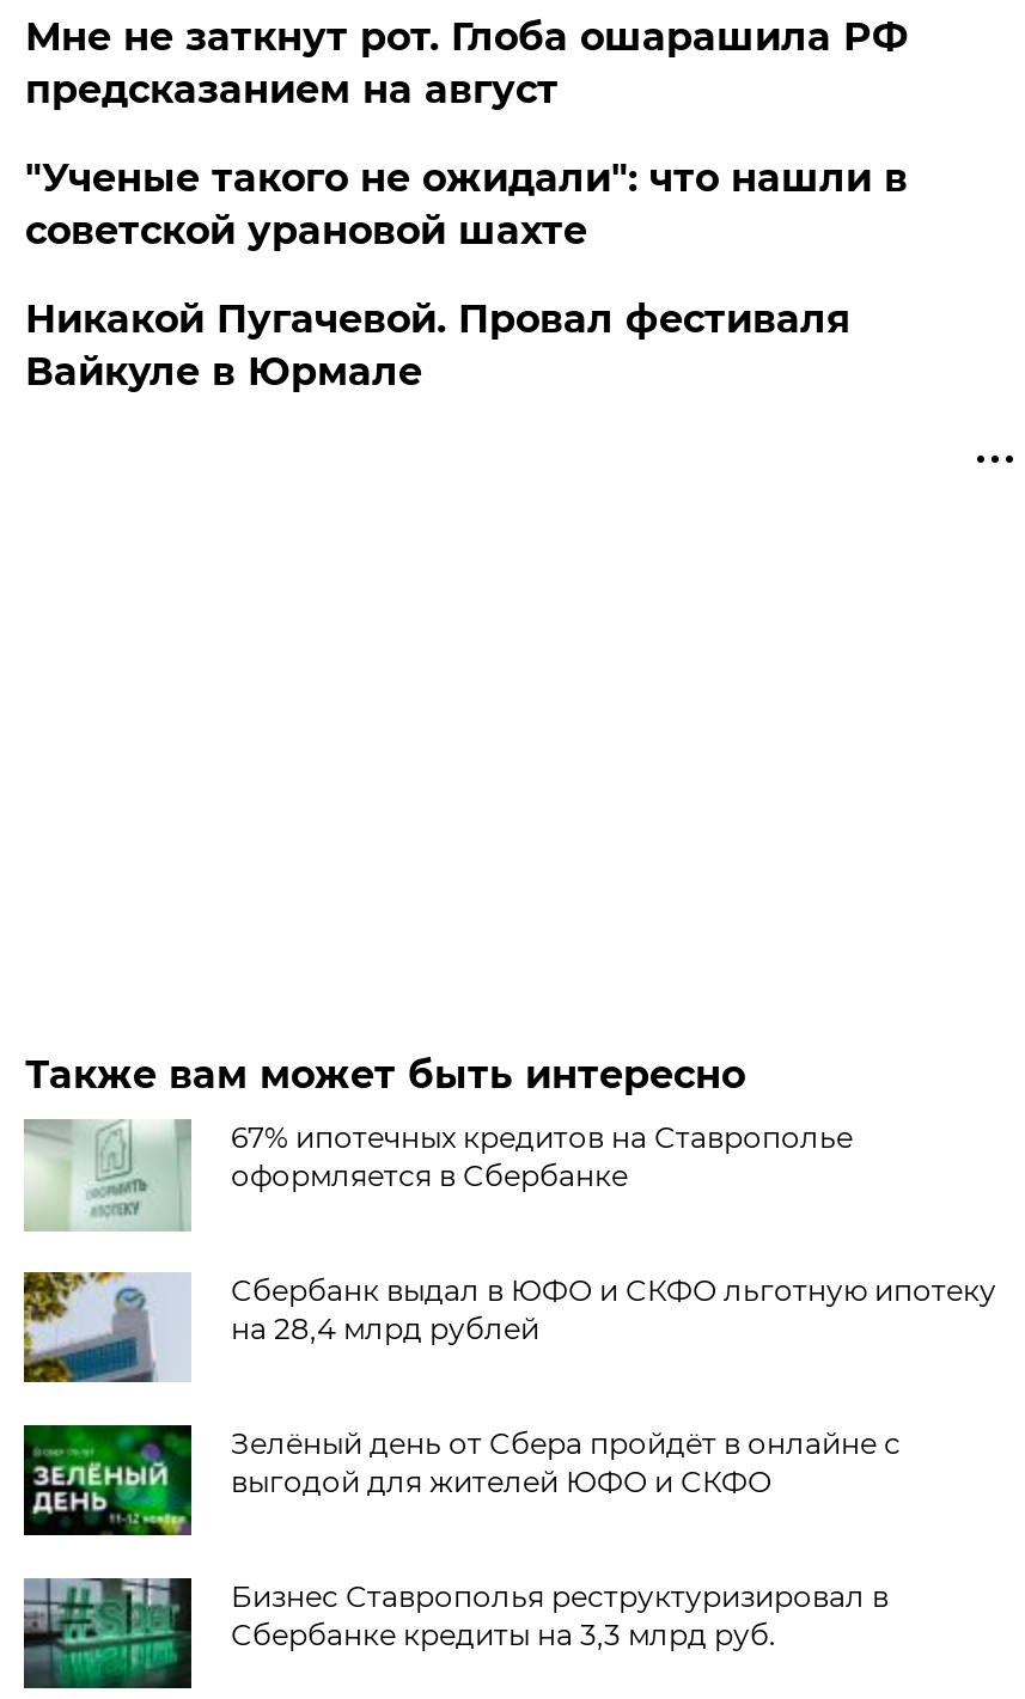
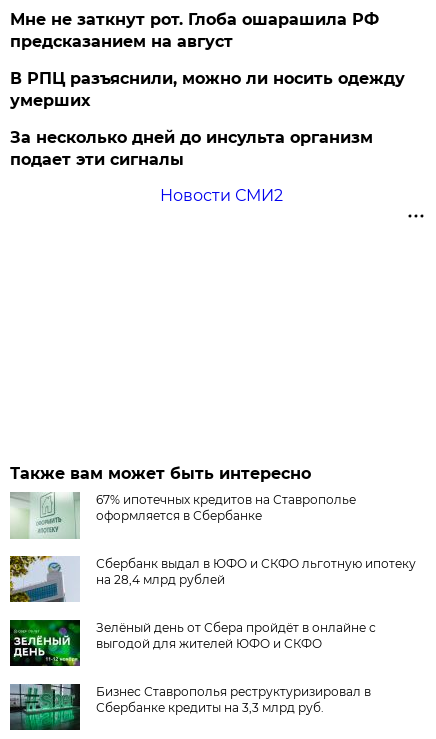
- "Ученые такого не ожидали": что нашли в
- советской урановой шахте
- Никакой Пугачевой. Провал фестиваля
- Вайкуле в Юрмале
+ В РПЦ разъяснили, можно ли носить одежду
+ умерших
+ За несколько дней до инсульта организм
+ подает эти сигналы
+ Новости СМИ2
